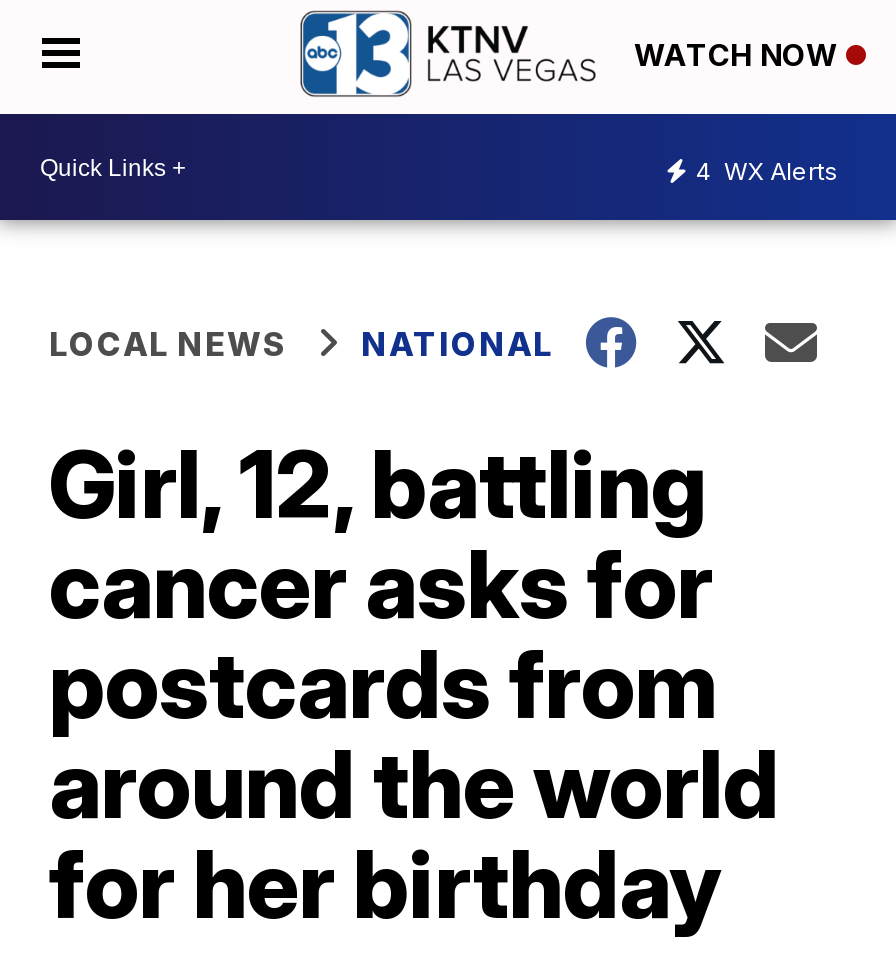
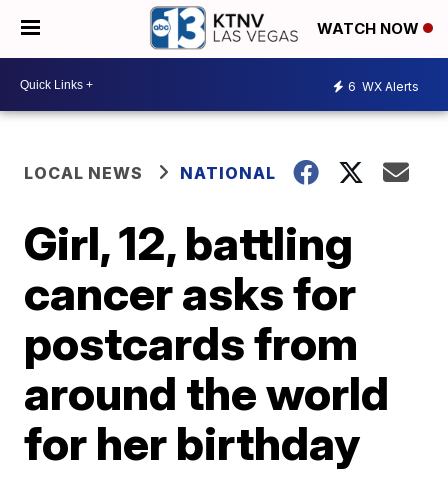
- 4 WX Alerts
+ 6 WX Alerts
